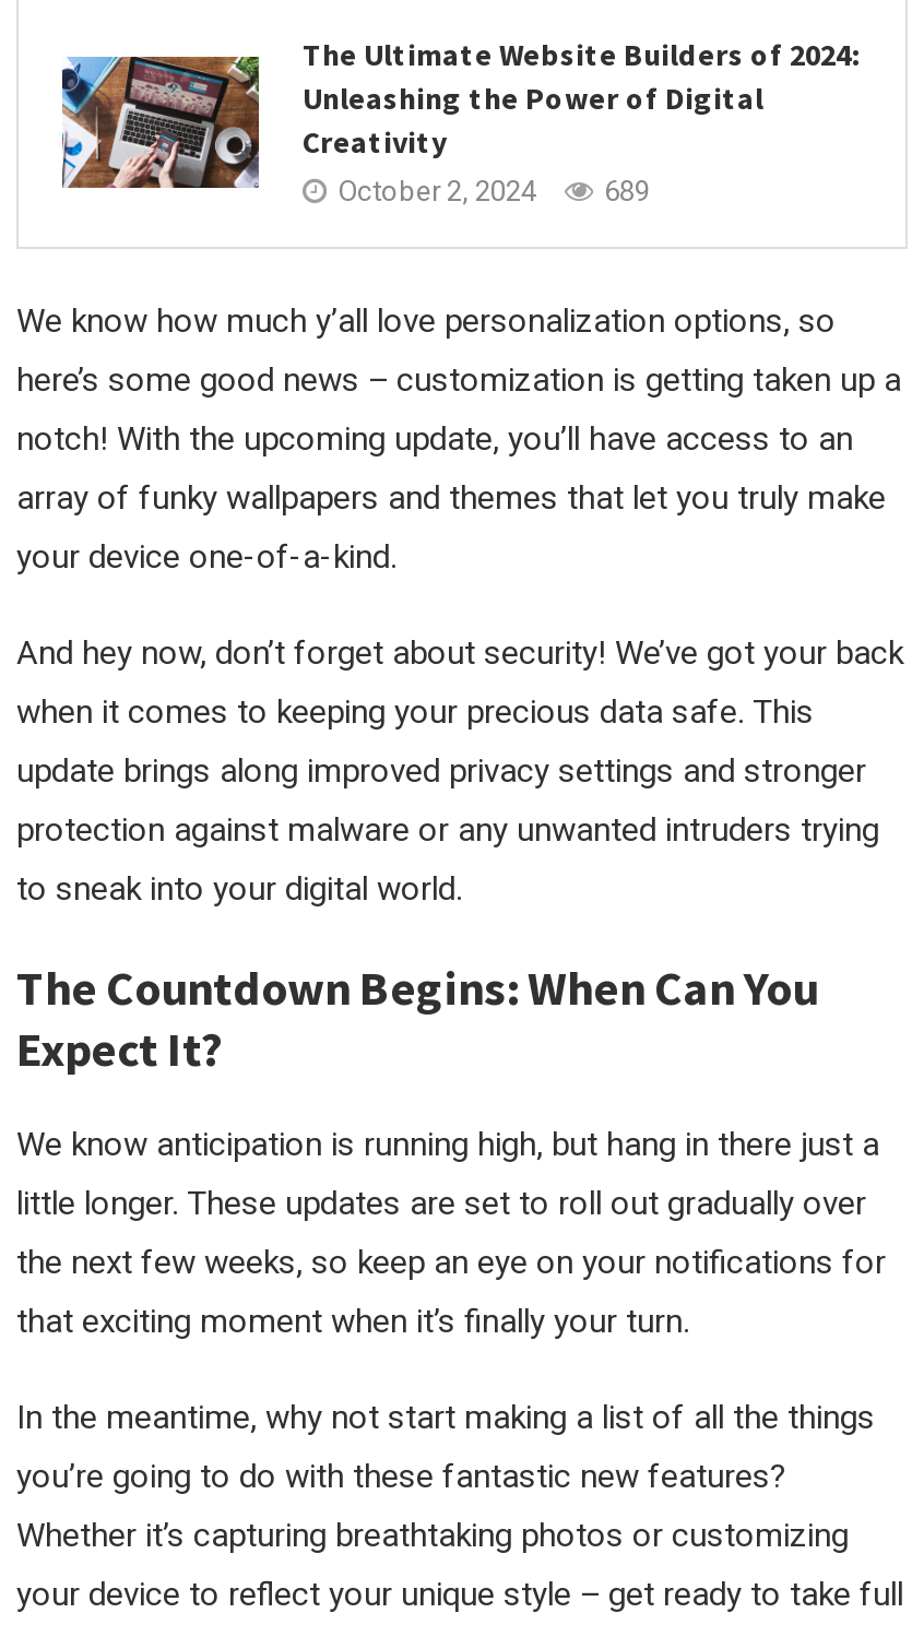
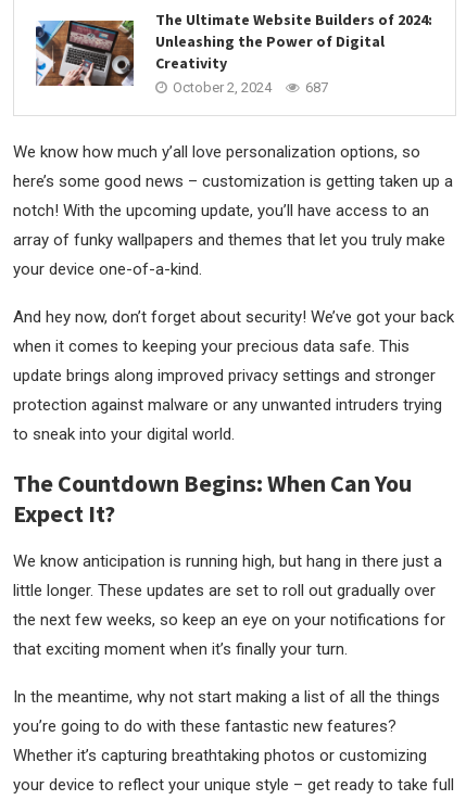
- 689
+ 687
